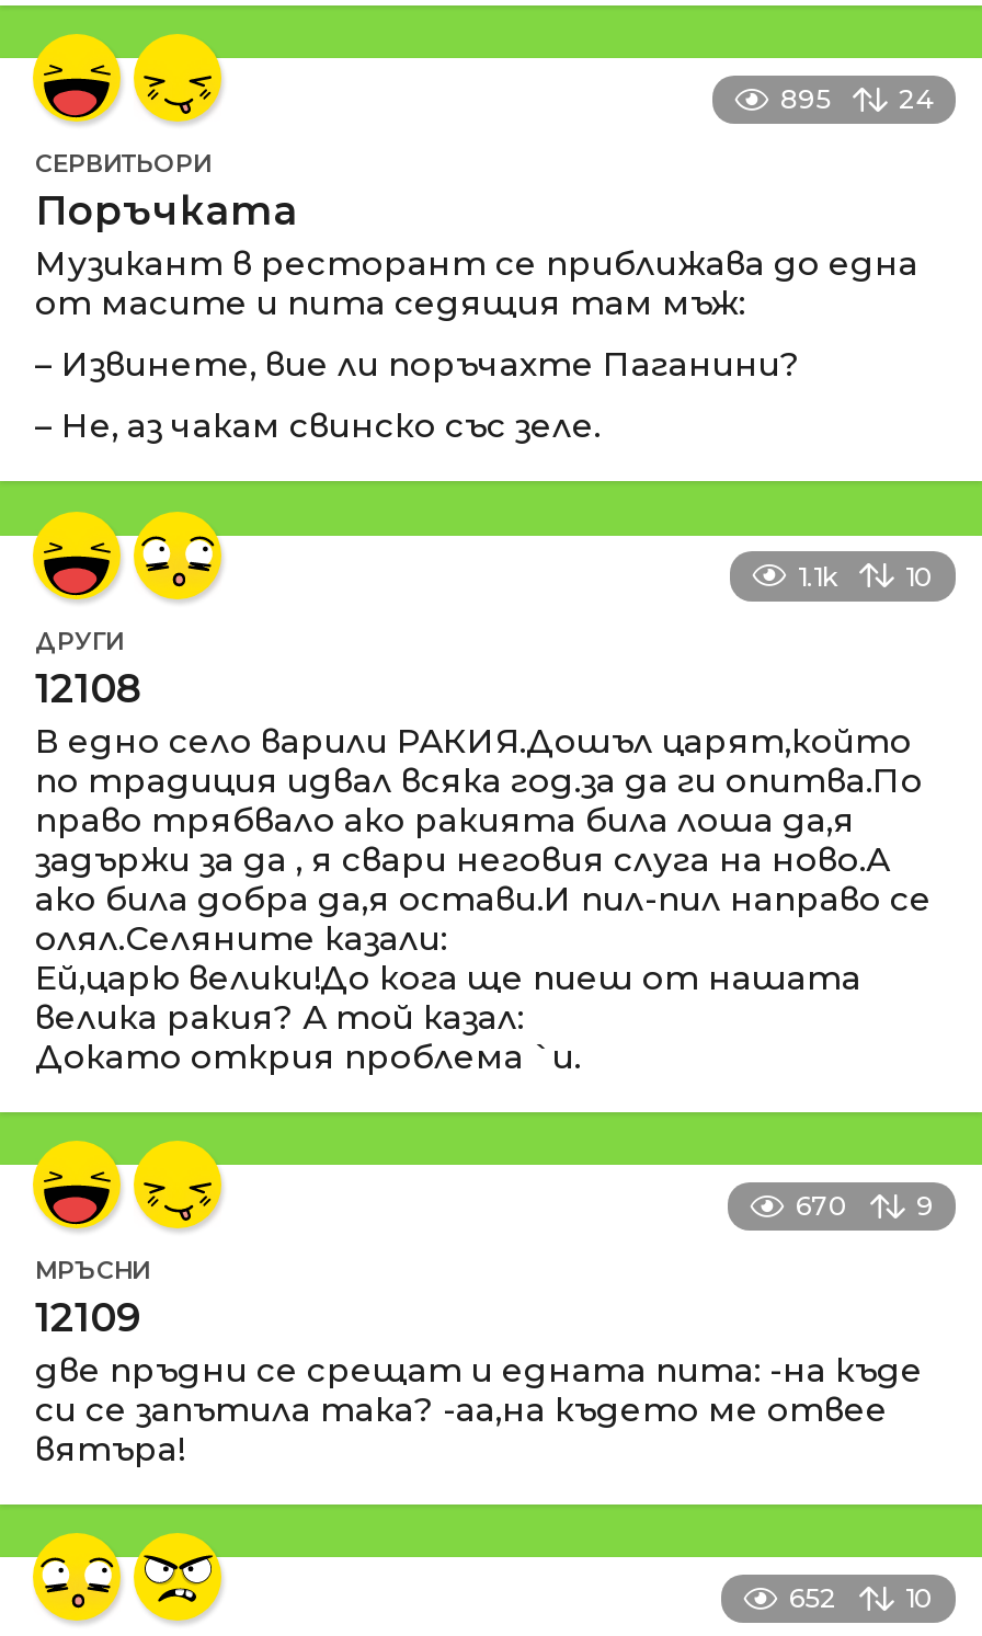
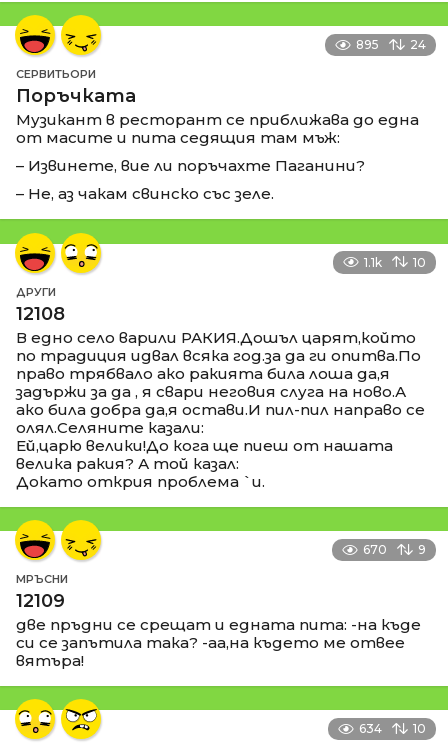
- 652
+ 634
